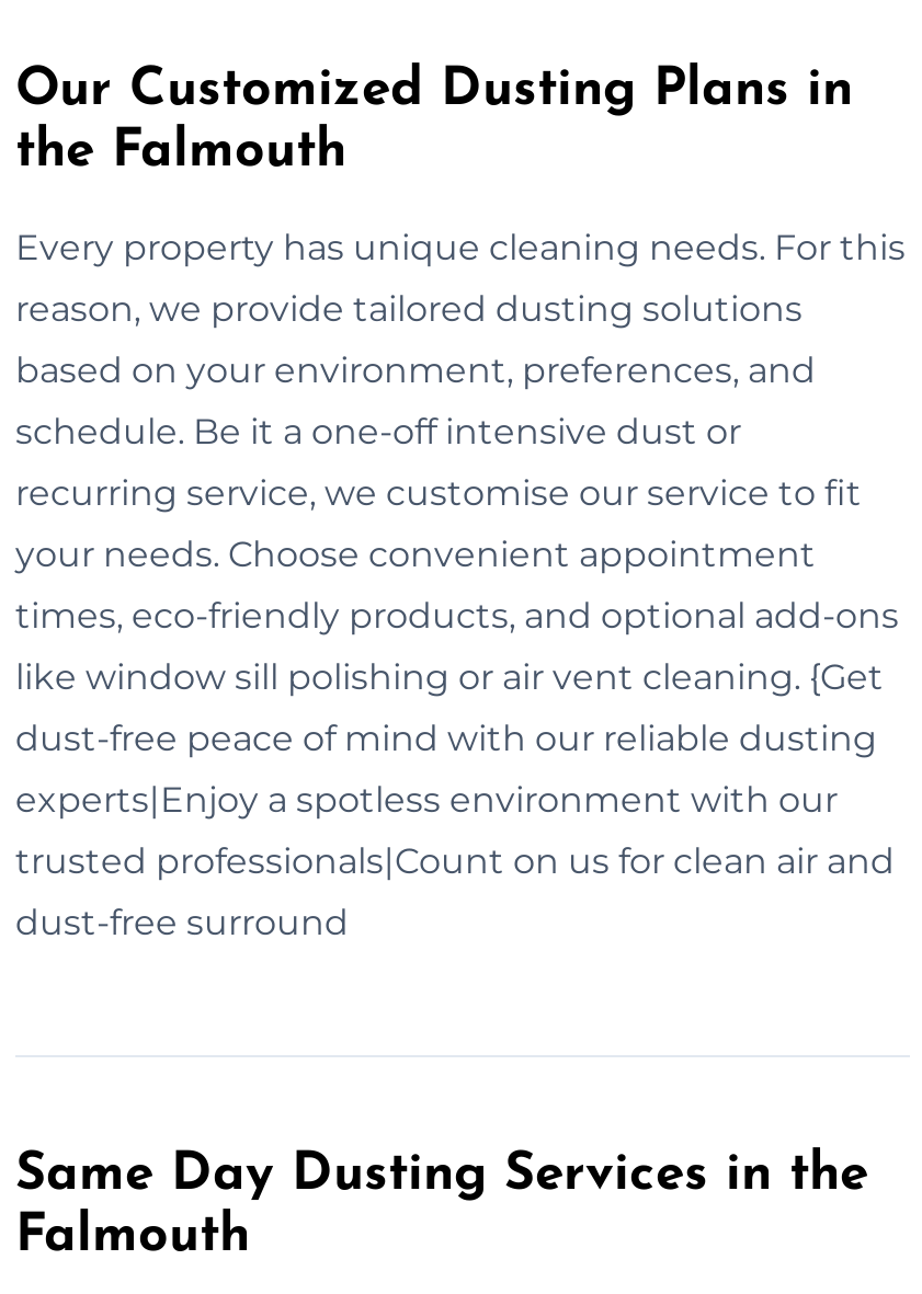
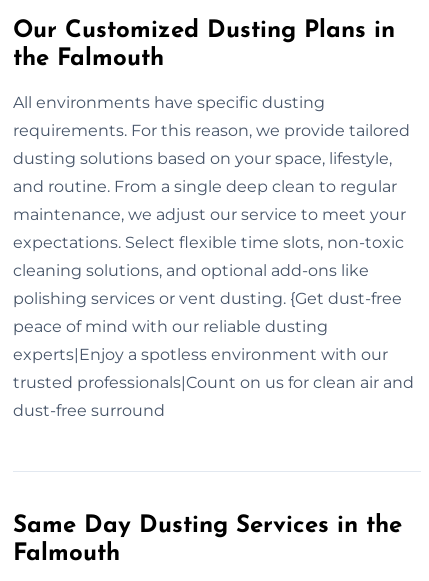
- Every property has unique cleaning needs. For this
+ All environments have specific dusting

- reason, we provide tailored dusting solutions
+ requirements. For this reason, we provide tailored

- based on your environment, preferences, and
+ dusting solutions based on your space, lifestyle,

- schedule. Be it a one-off intensive dust or
+ and routine. From a single deep clean to regular

- recurring service, we customise our service to fit
+ maintenance, we adjust our service to meet your

- your needs. Choose convenient appointment
+ expectations. Select flexible time slots, non-toxic

- times, eco-friendly products, and optional add-ons
+ cleaning solutions, and optional add-ons like

- like window sill polishing or air vent cleaning. {Get
+ polishing services or vent dusting. {Get dust-free

- dust-free peace of mind with our reliable dusting
+ peace of mind with our reliable dusting
